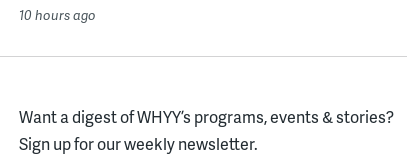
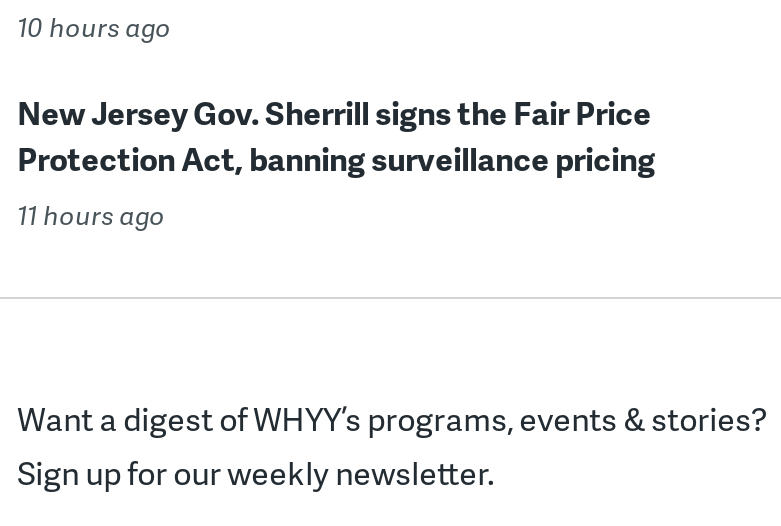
+ New Jersey Gov. Sherrill signs the Fair Price
+ Protection Act, banning surveillance pricing
+ 11 hours ago
